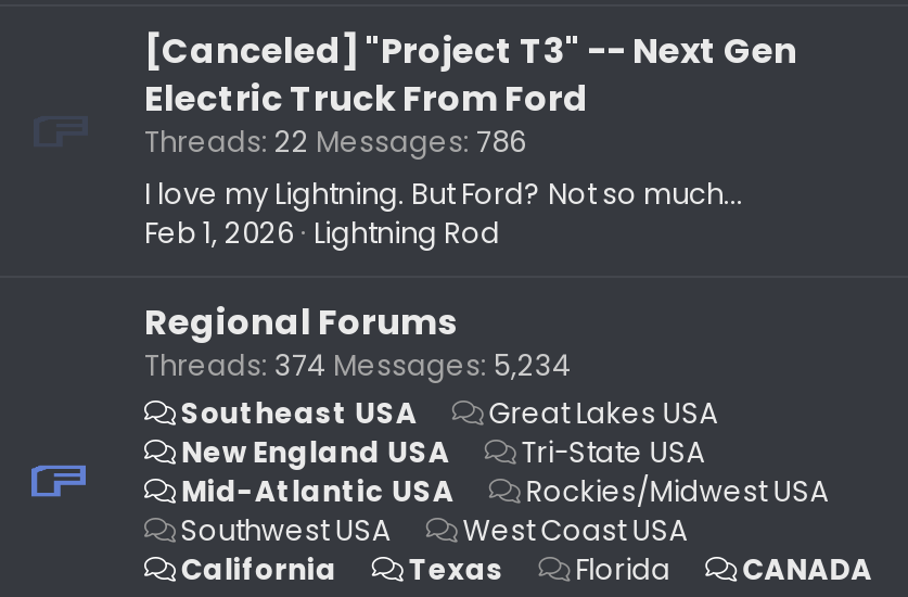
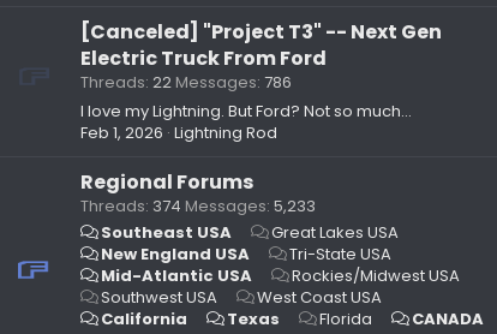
- Threads 374 Messages 5,234
+ Threads 374 Messages 5,233
